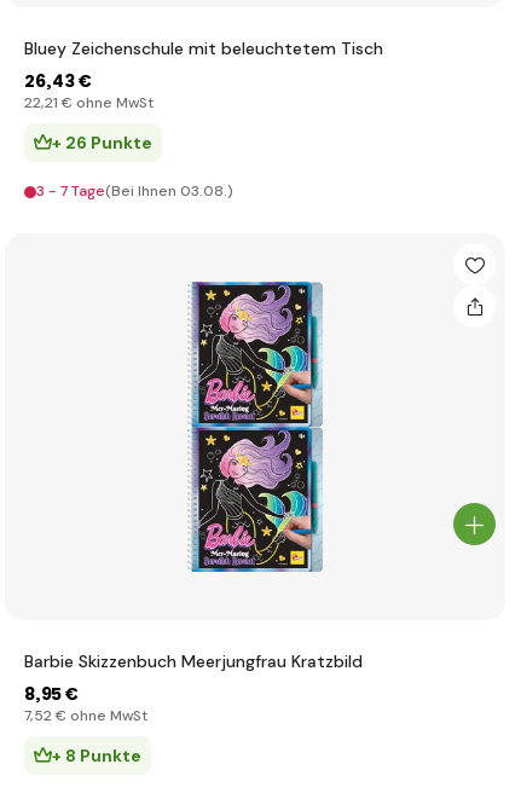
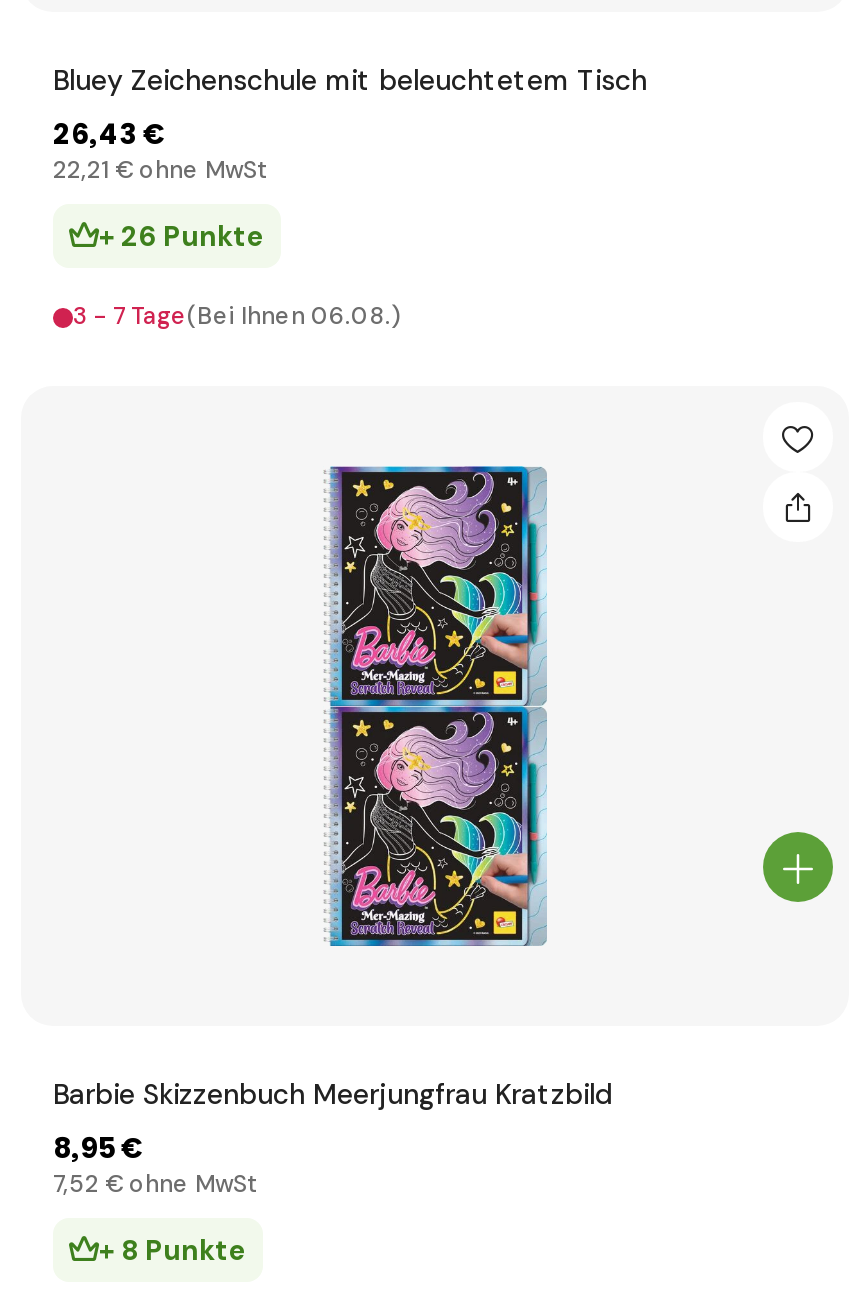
- 3 - 7 Tage(Bei Ihnen 03.08.)
+ 3 - 7 Tage(Bei Ihnen 06.08.)
